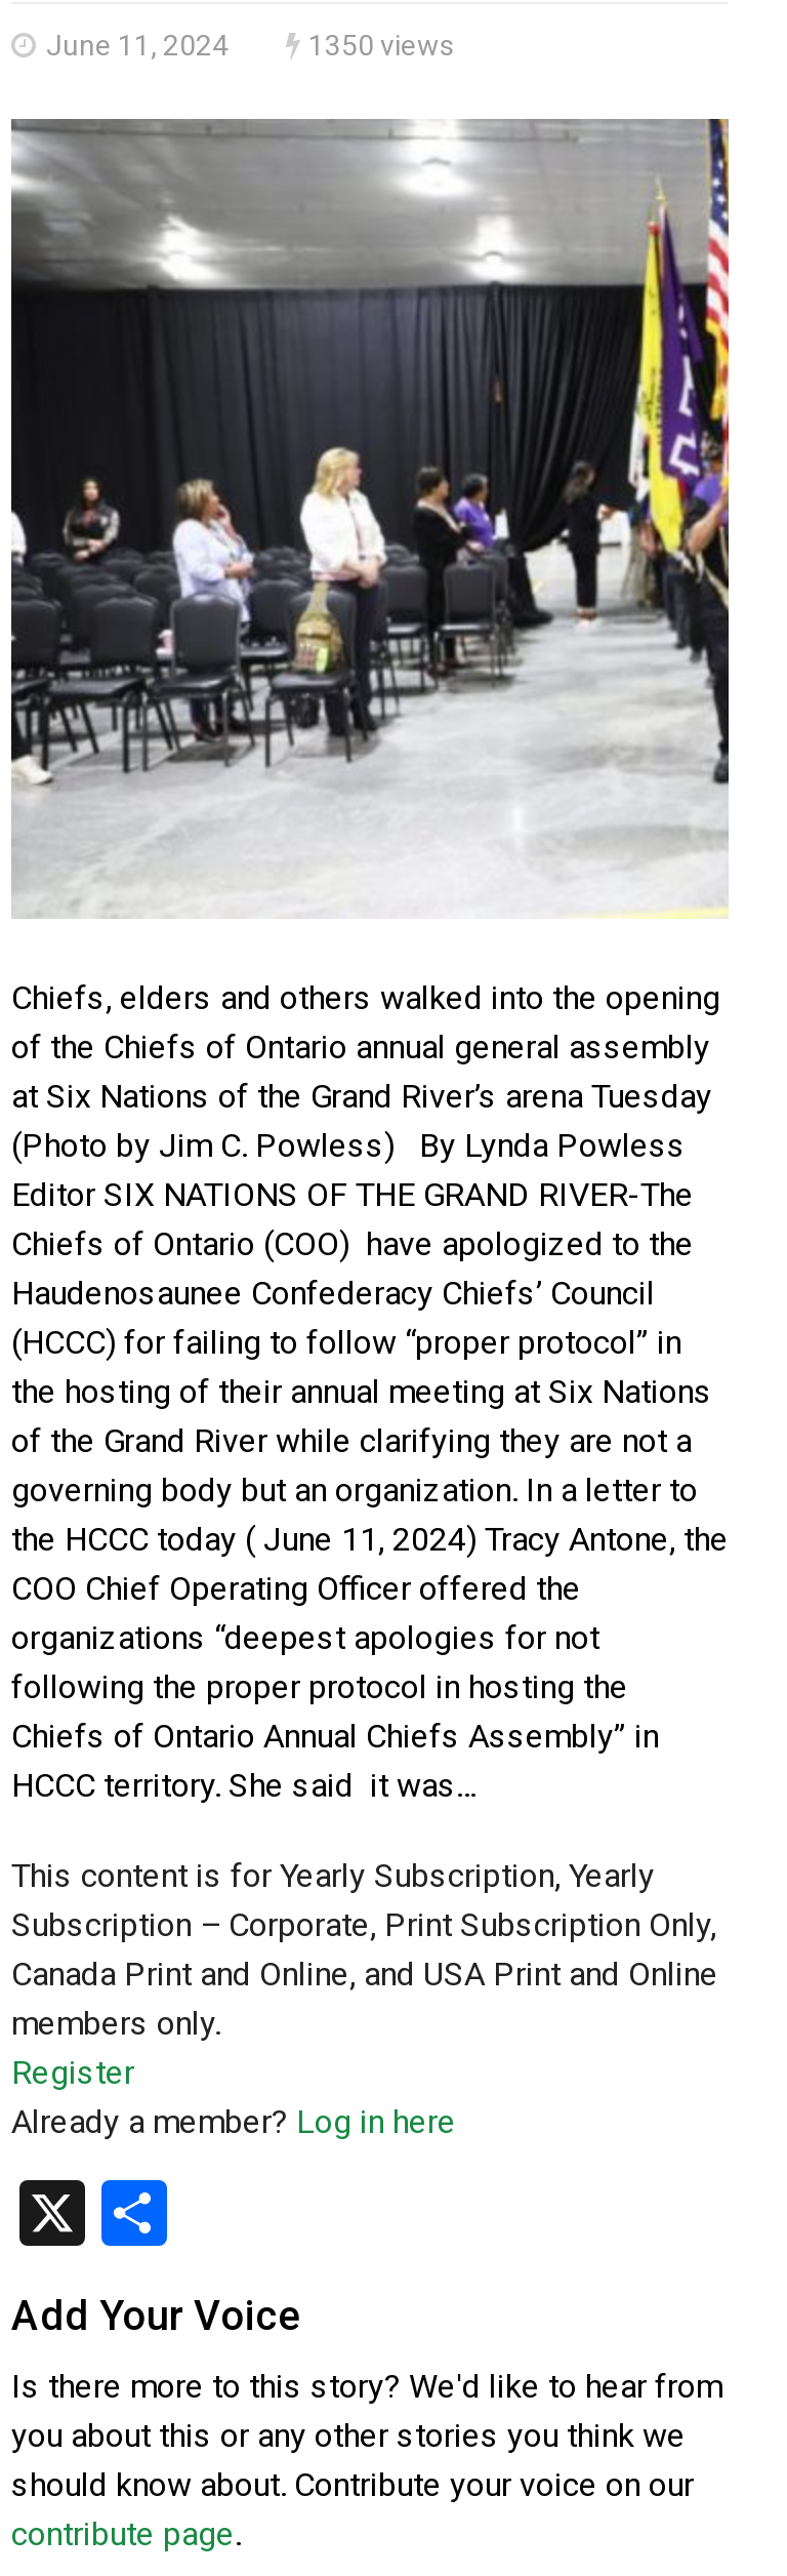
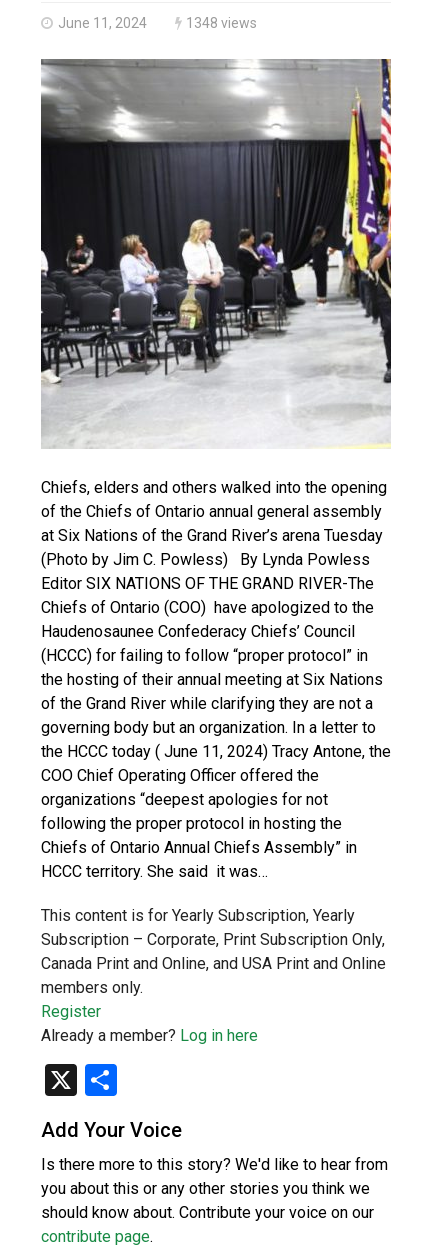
- 1350 views
+ 1348 views
